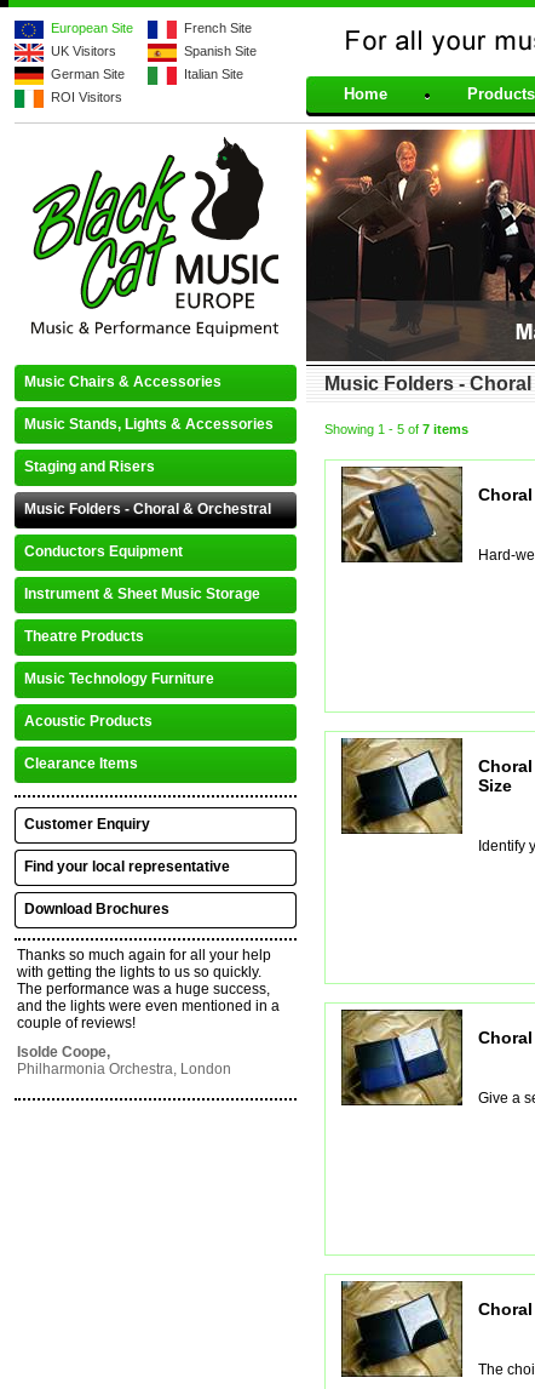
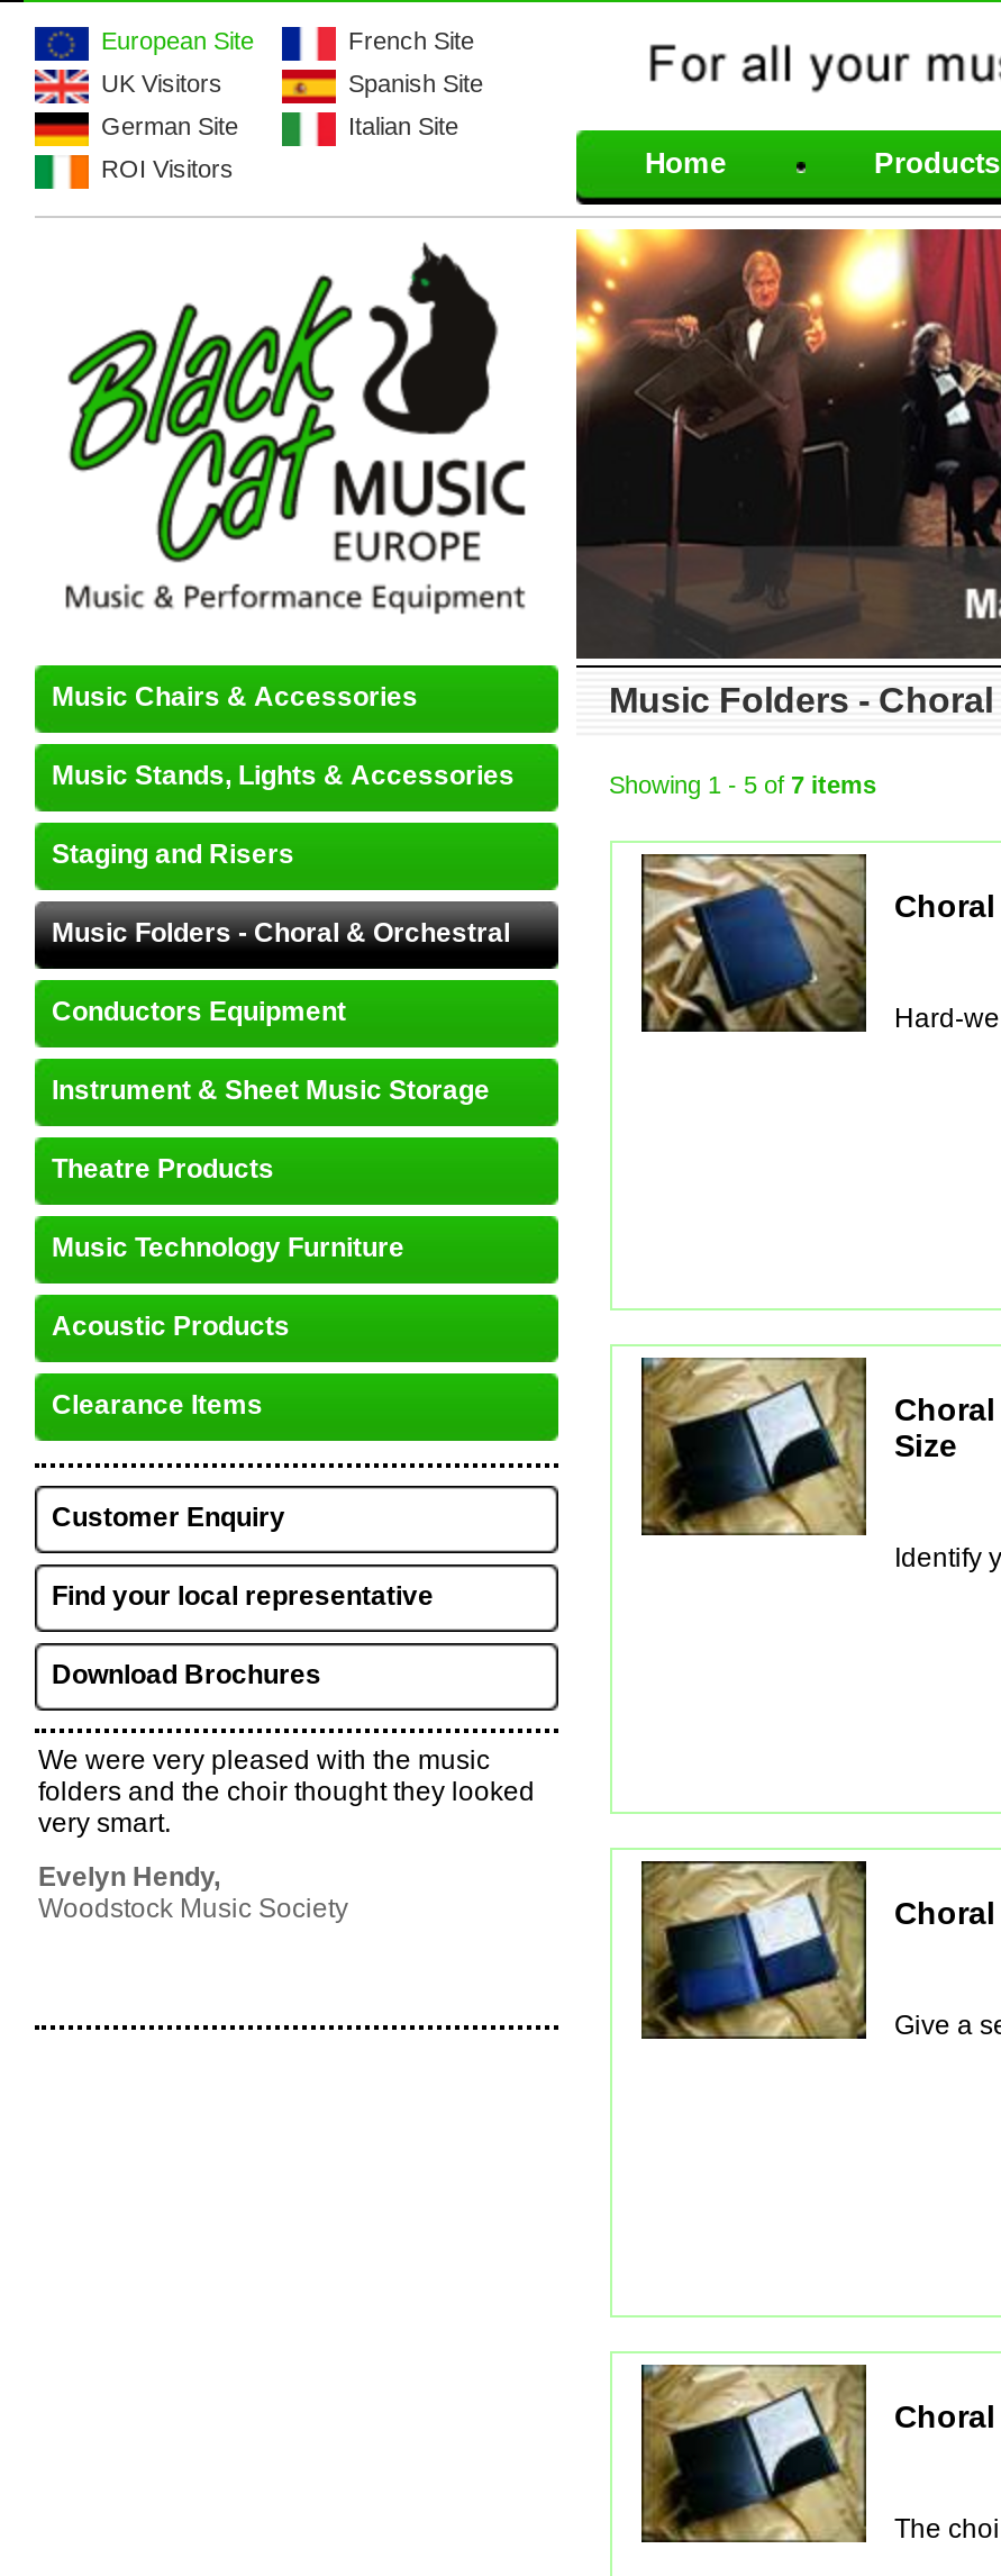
- Thanks so much again for all your help
- with getting the lights to us so quickly.
- The performance was a huge success,
- and the lights were even mentioned in a
- couple of reviews!
+ We were very pleased with the music
+ folders and the choir thought they looked
+ very smart.

- Isolde Coope,
- Philharmonia Orchestra, London
+ Evelyn Hendy,
+ Woodstock Music Society
